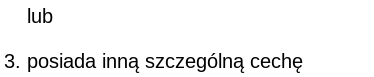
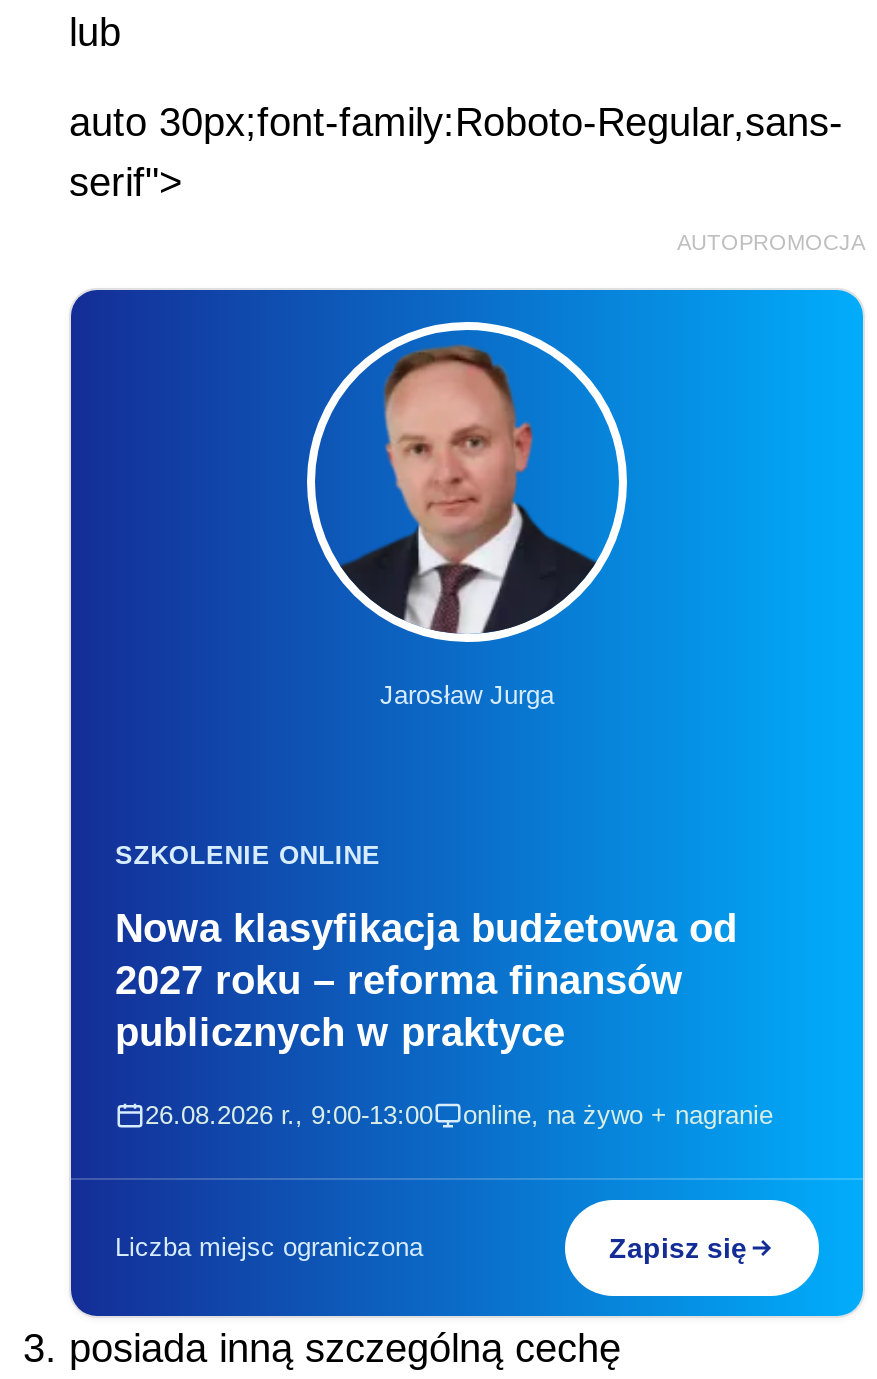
+ auto 30px;font-family:Roboto-Regular,sans-
+ serif">
+ AUTOPROMOCJA

+ [image]
+ Jarosław Jurga

+ SZKOLENIE ONLINE
+ Nowa klasyfikacja budżetowa od
+ 2027 roku – reforma finansów
+ publicznych w praktyce
+ 26.08.2026 r., 9:00-13:00
+ online, na żywo + nagranie

+ Liczba miejsc ograniczona
+ Zapisz się
